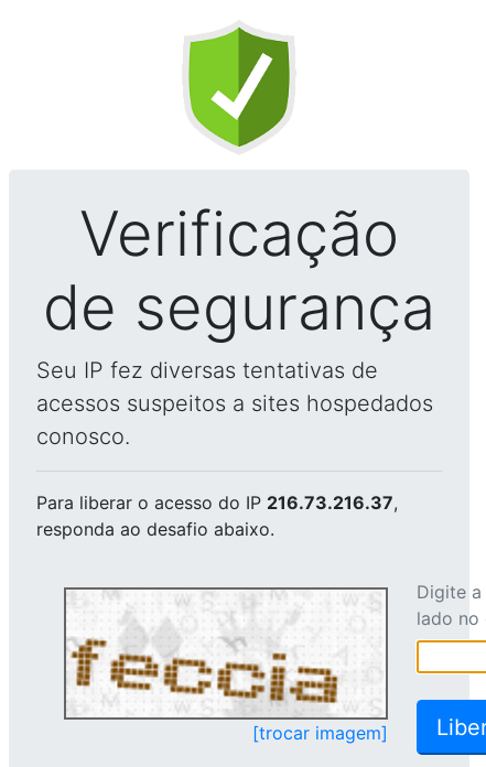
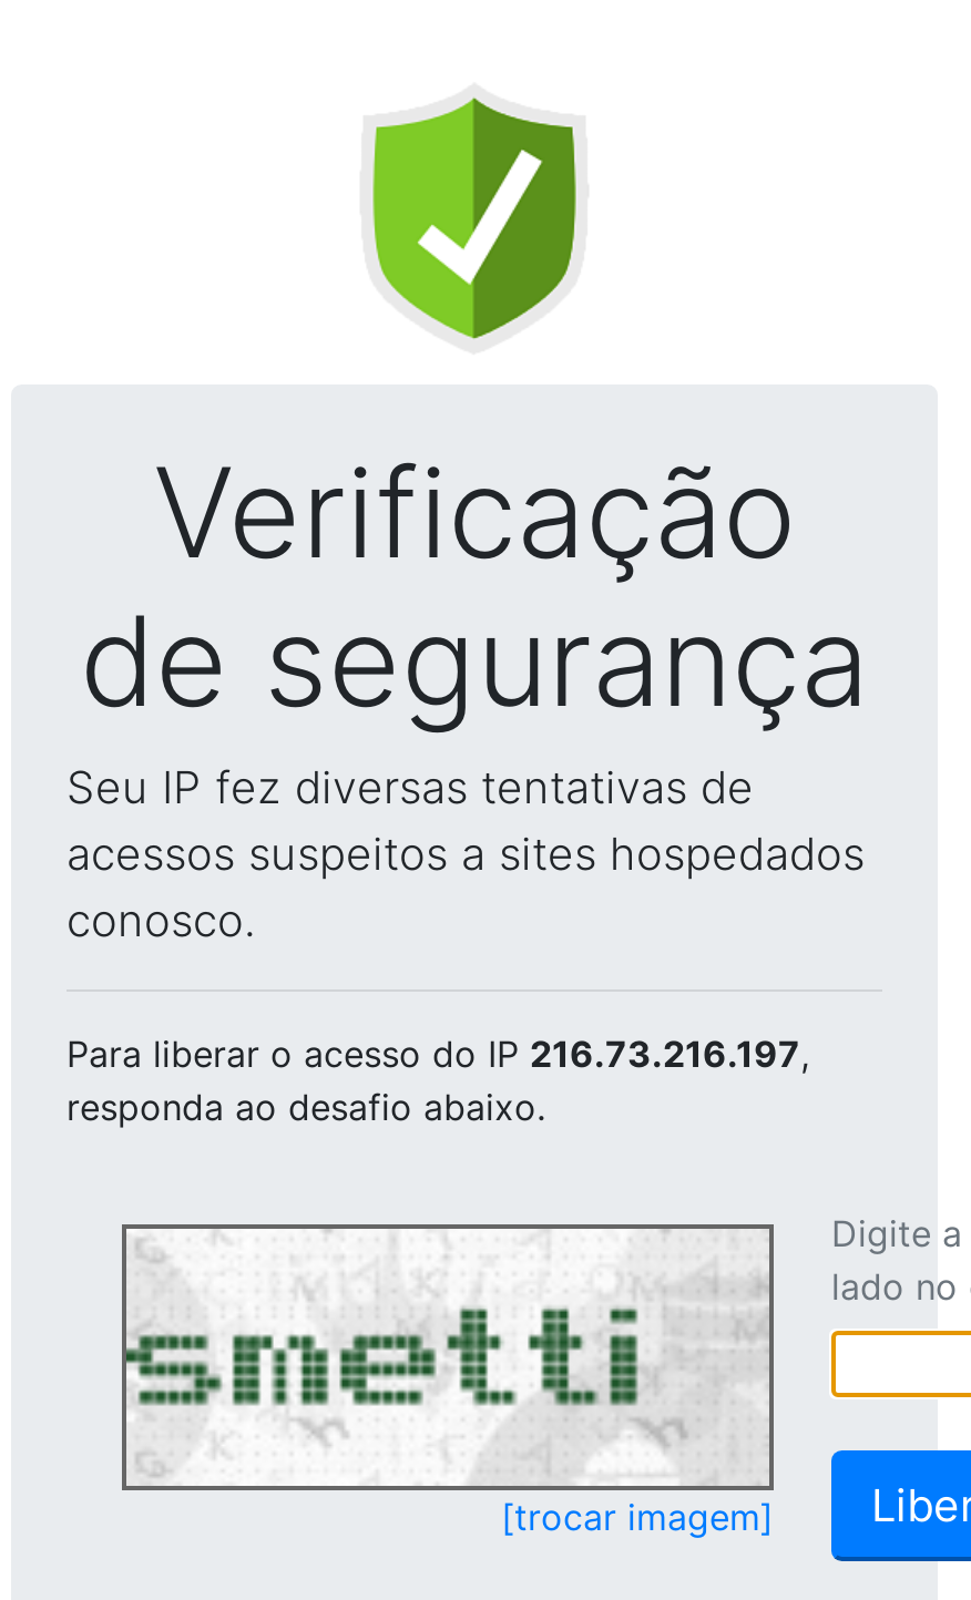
- Para liberar o acesso do IP 216.73.216.37,
+ Para liberar o acesso do IP 216.73.216.197,

- [image]
+ [image]
